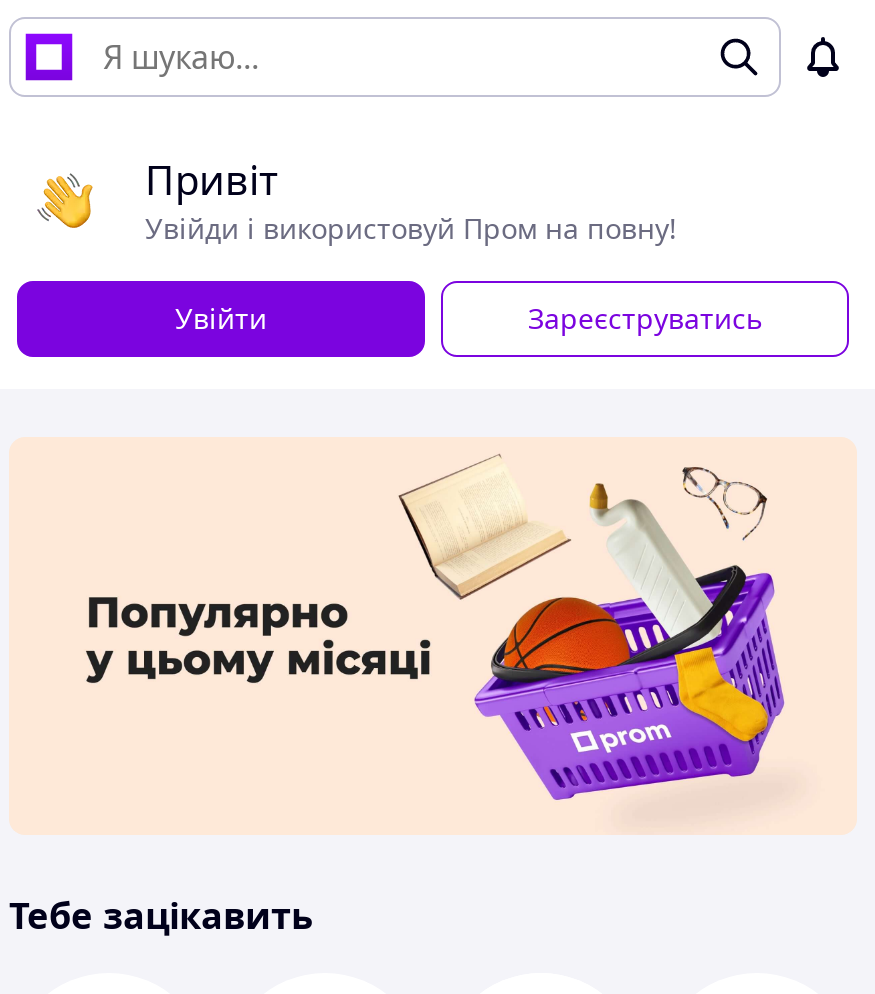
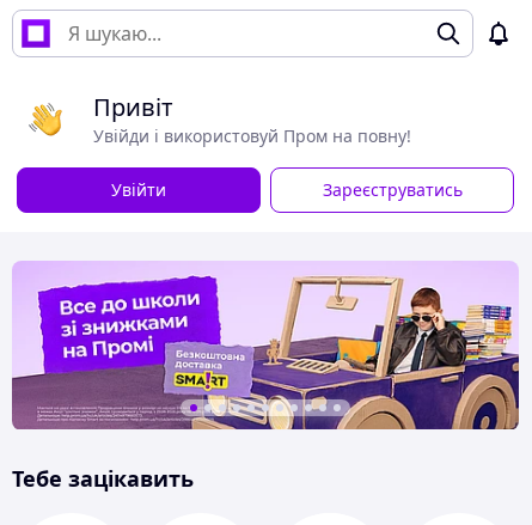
- [image]
+ [image]
